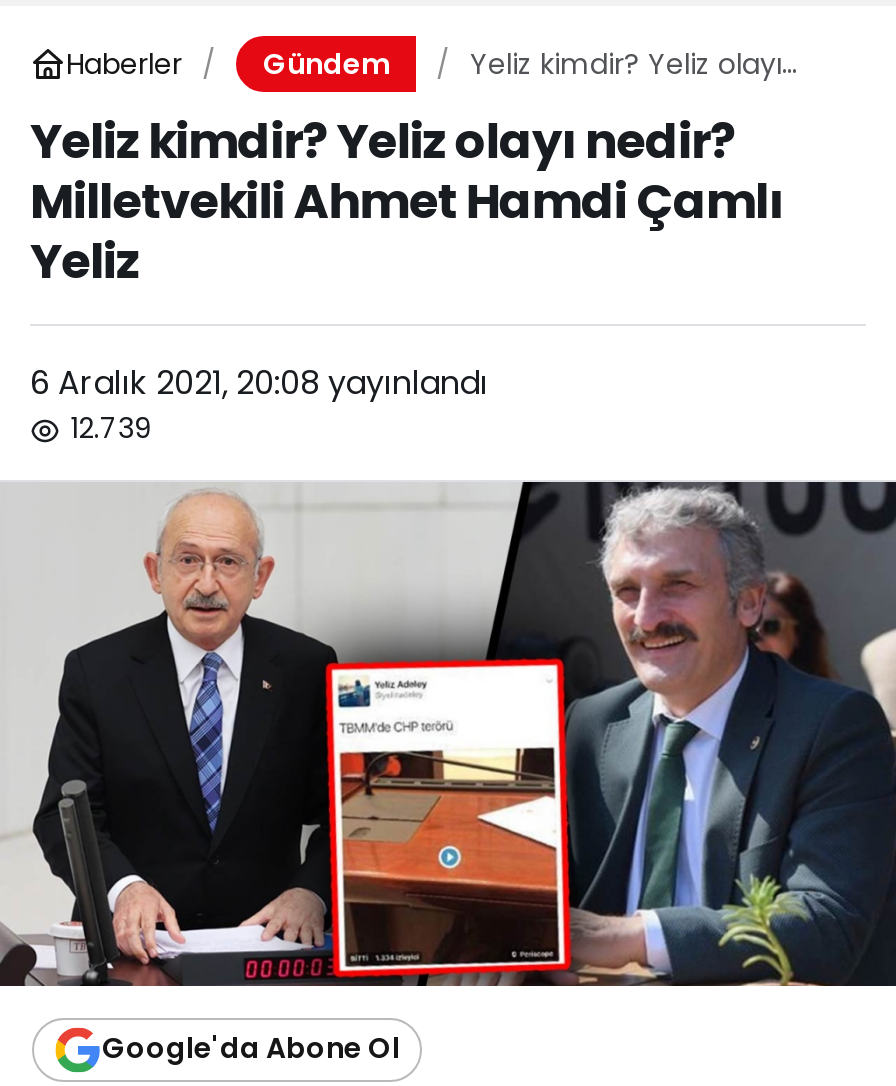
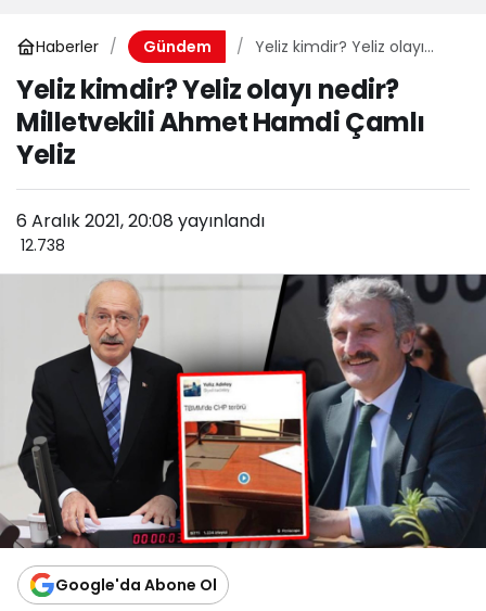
- 12.739
+ 12.738
